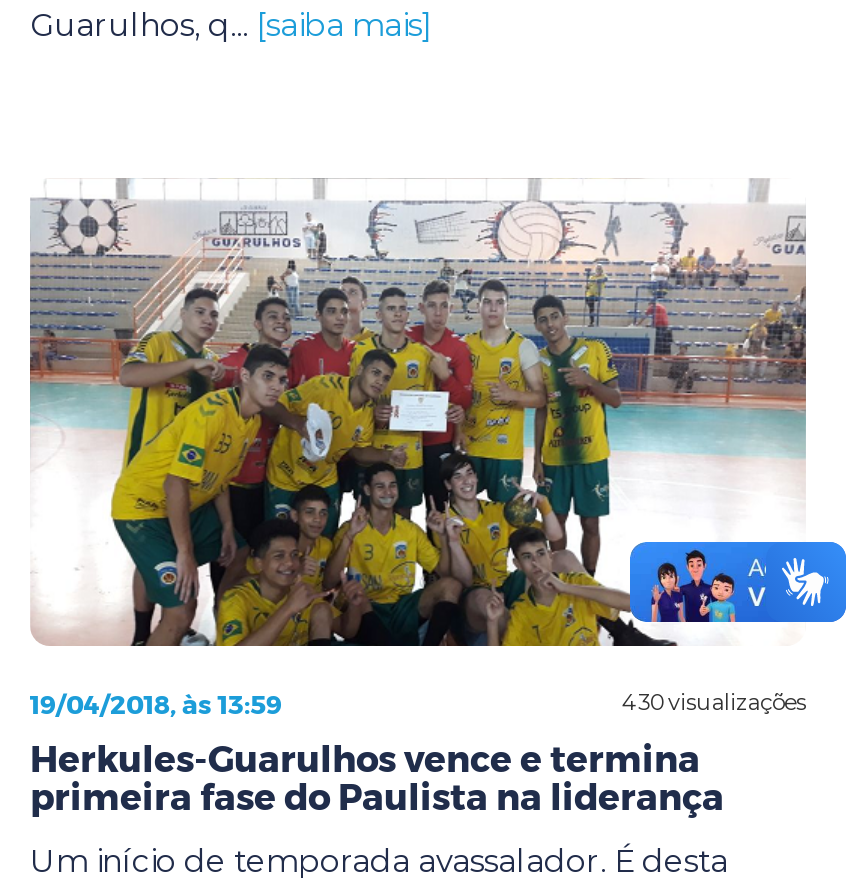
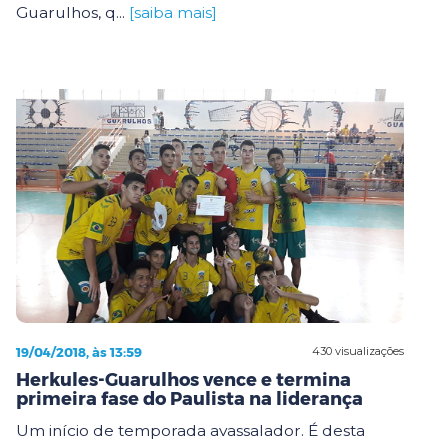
- [image]
